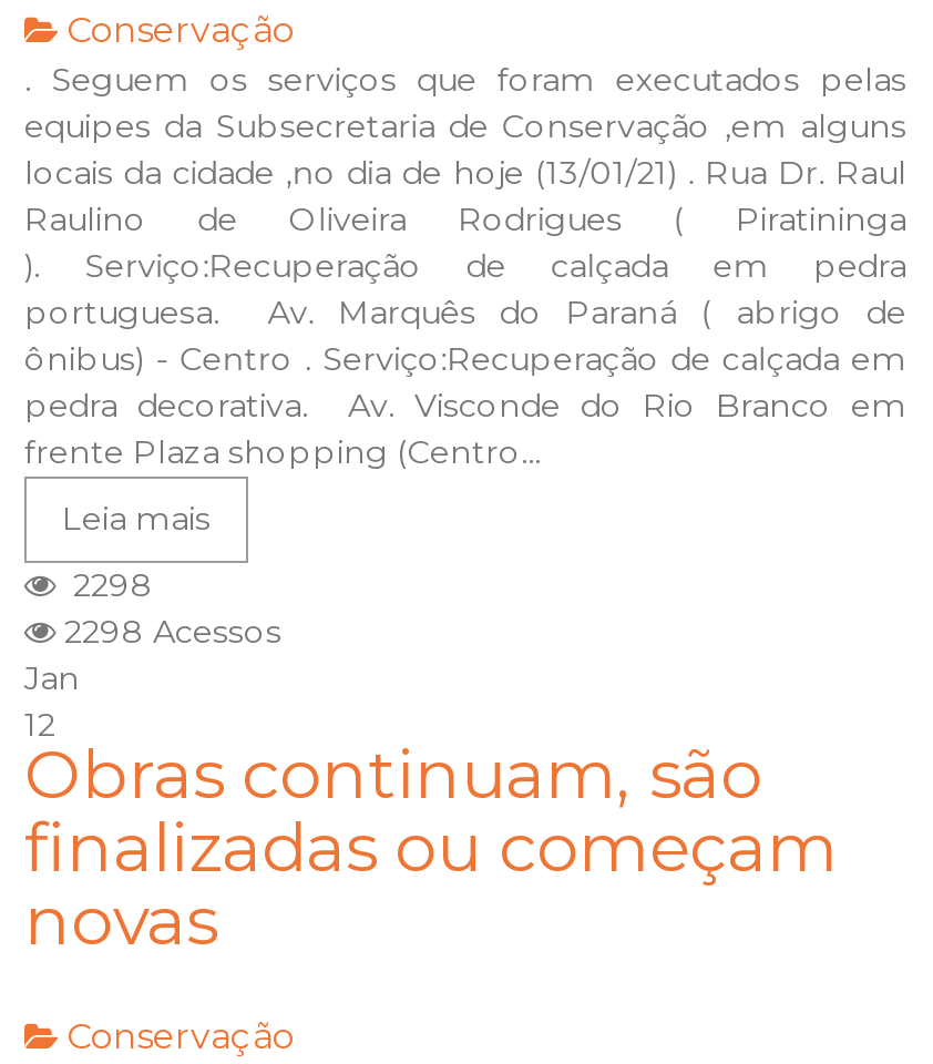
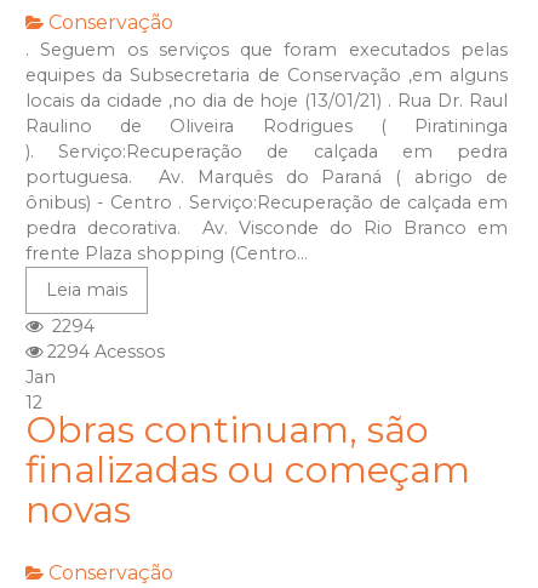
- 2298
+ 2294

- 2298 Acessos
+ 2294 Acessos
